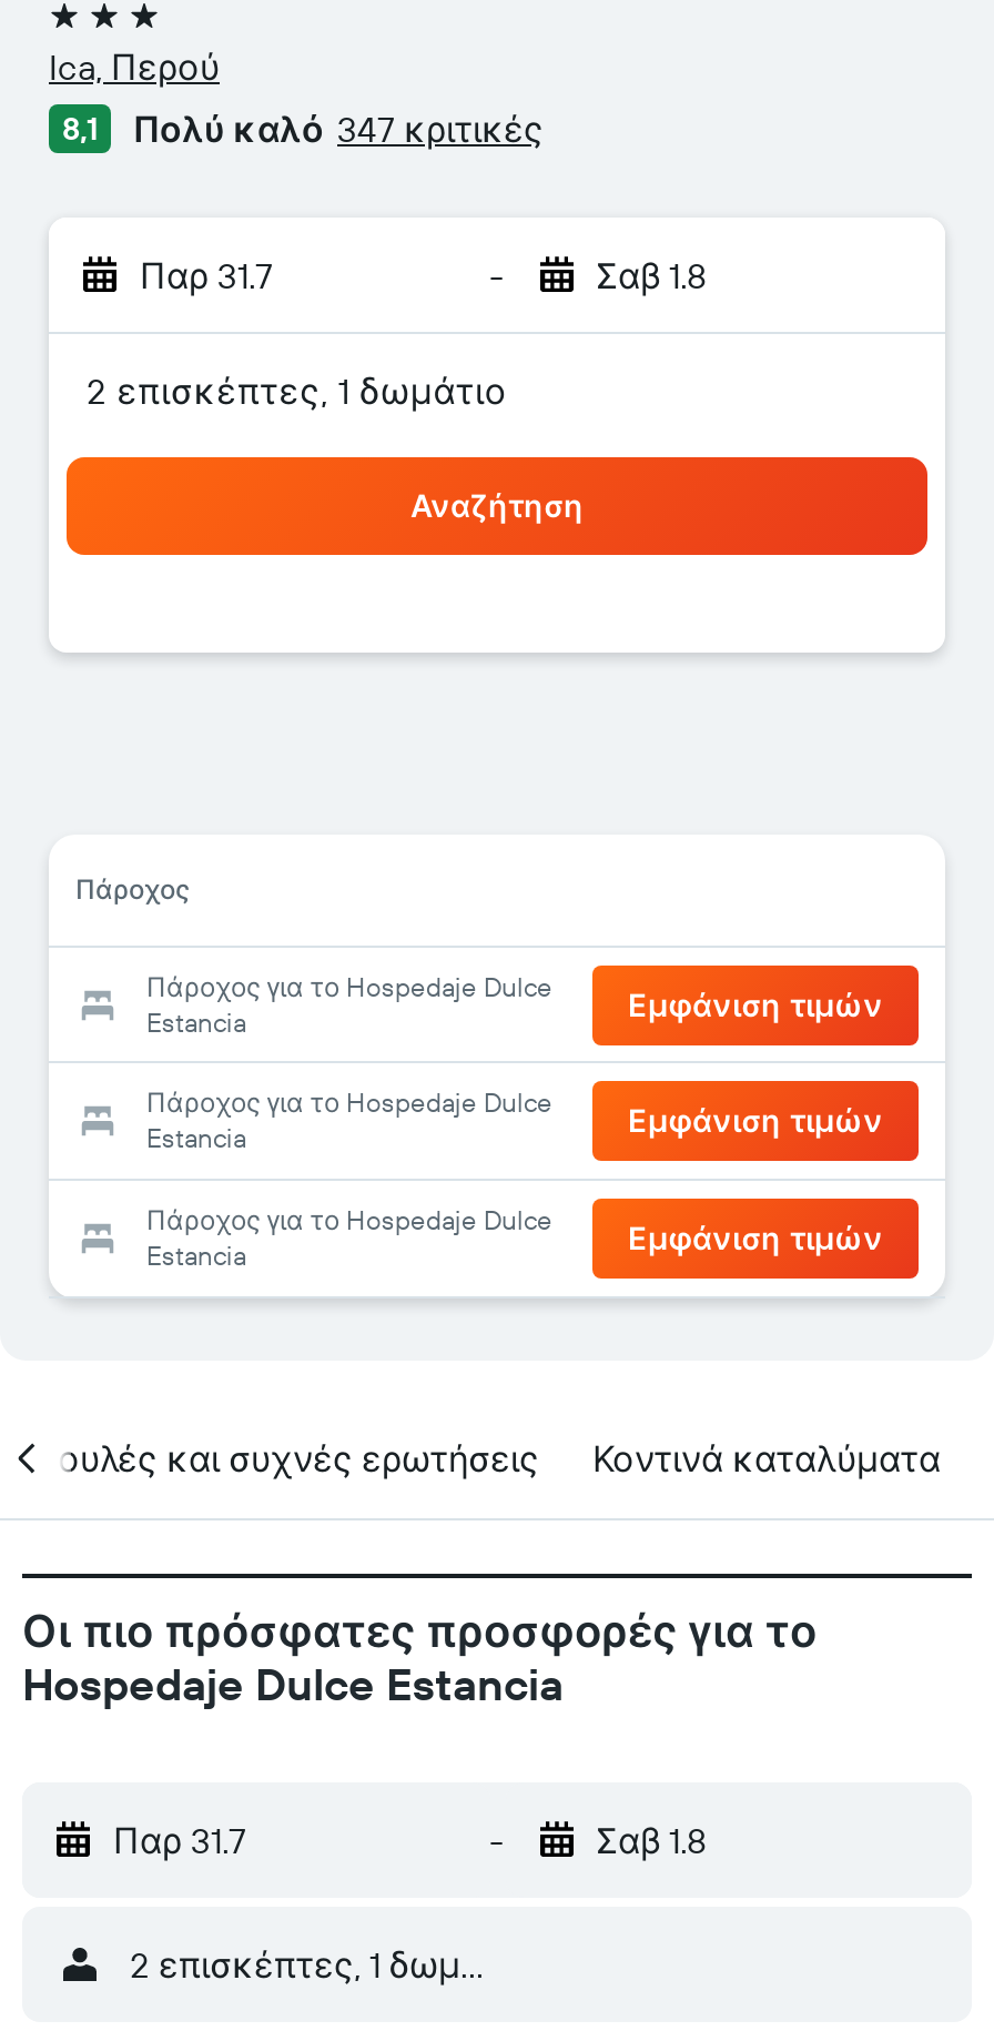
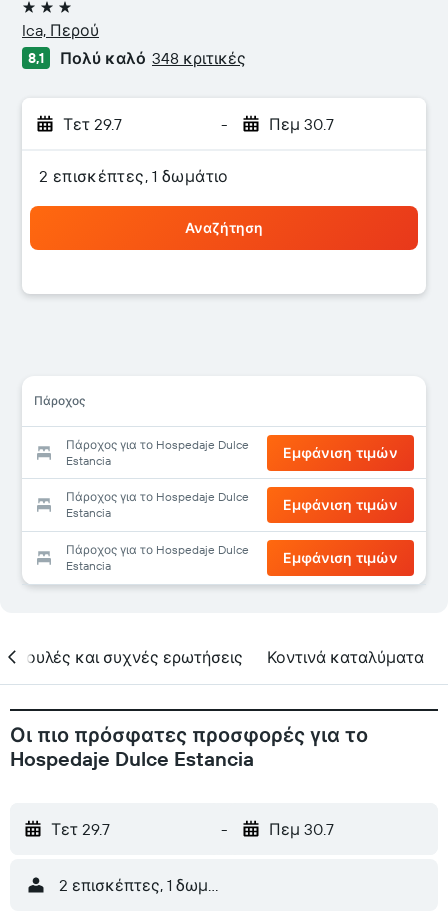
- Πολύ καλό 347 κριτικές
+ Πολύ καλό 348 κριτικές

- Παρ 31.7
+ Τετ 29.7

- Σαβ 1.8
+ Πεμ 30.7

- Παρ 31.7
+ Τετ 29.7

- Σαβ 1.8
+ Πεμ 30.7
